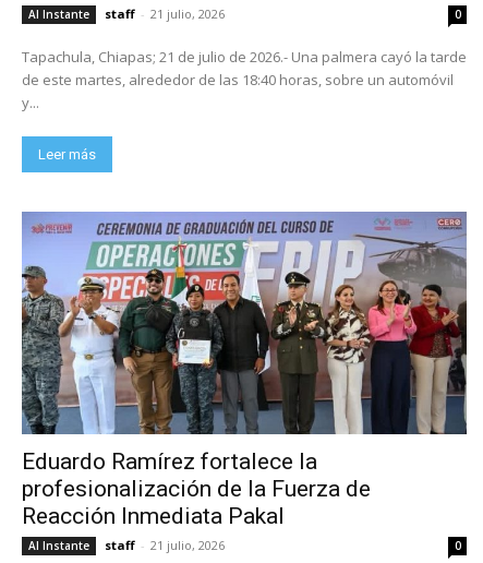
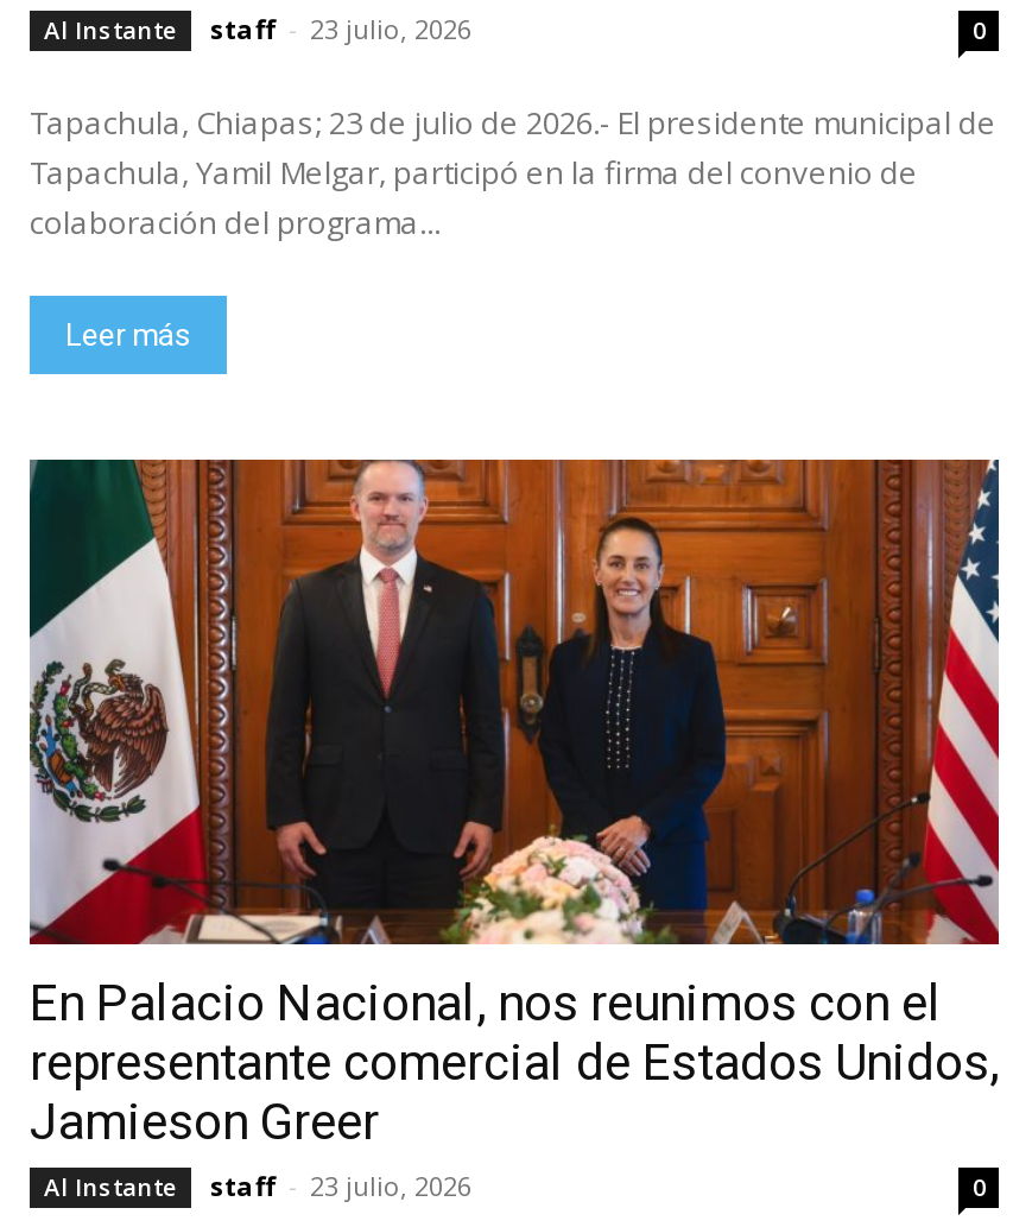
- Al Instante staff - 21 julio, 2026
+ Al Instante staff - 23 julio, 2026

- Tapachula, Chiapas; 21 de julio de 2026.- Una palmera cayó la tarde
- de este martes, alrededor de las 18:40 horas, sobre un automóvil
- y...
+ Tapachula, Chiapas; 23 de julio de 2026.- El presidente municipal de
+ Tapachula, Yamil Melgar, participó en la firma del convenio de
+ colaboración del programa...

- [image]
- Eduardo Ramírez fortalece la
- profesionalización de la Fuerza de
- Reacción Inmediata Pakal
+ [image]
+ En Palacio Nacional, nos reunimos con el
+ representante comercial de Estados Unidos,
+ Jamieson Greer

- Al Instante staff - 21 julio, 2026
+ Al Instante staff - 23 julio, 2026
